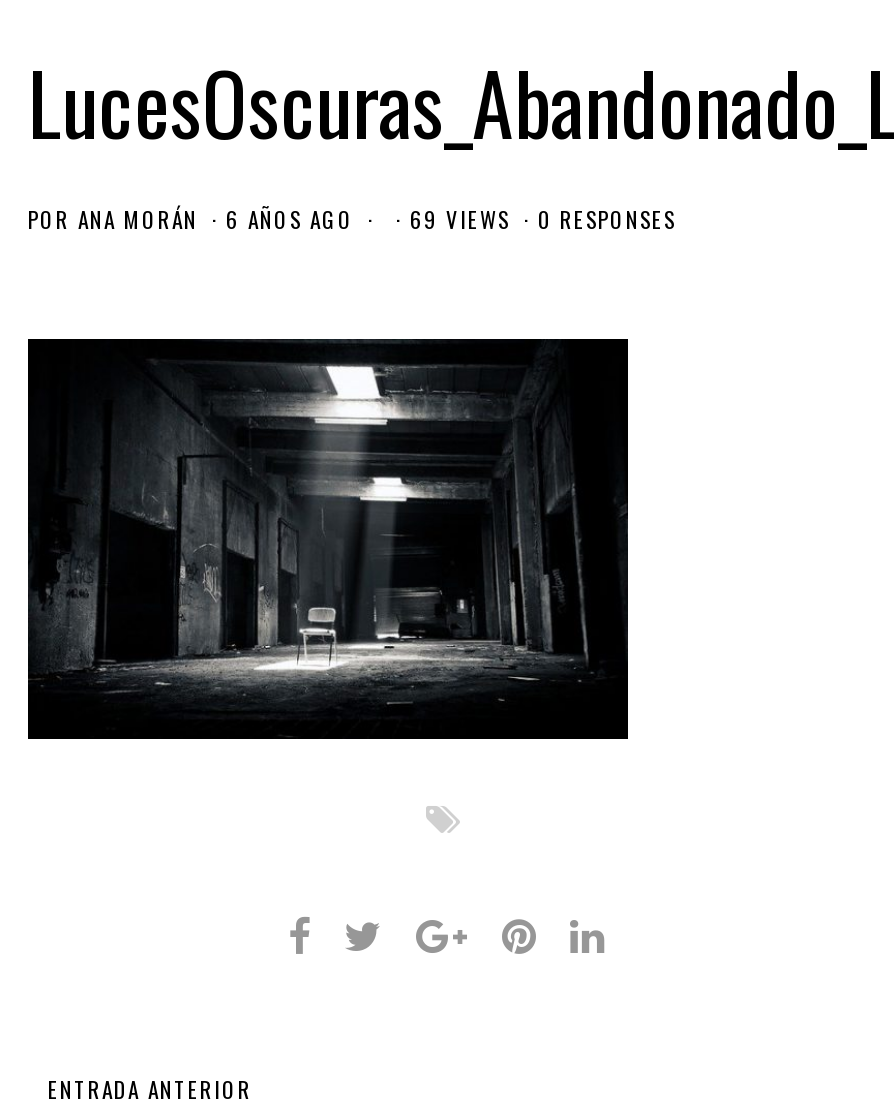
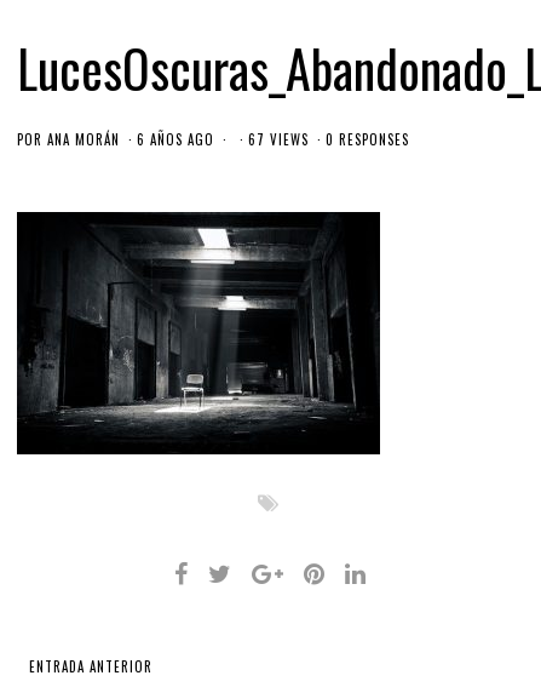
- POR ANA MORÁN 6 AÑOS AGO 69 VIEWS 0 RESPONSES
+ POR ANA MORÁN 6 AÑOS AGO 67 VIEWS 0 RESPONSES
